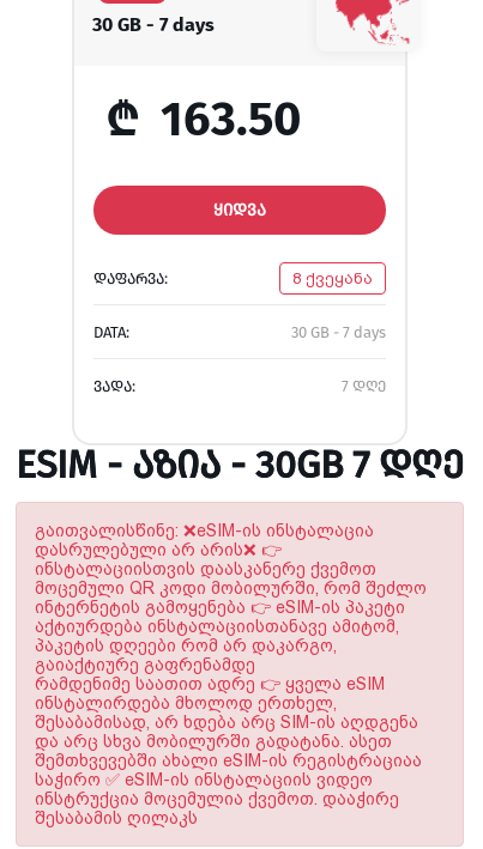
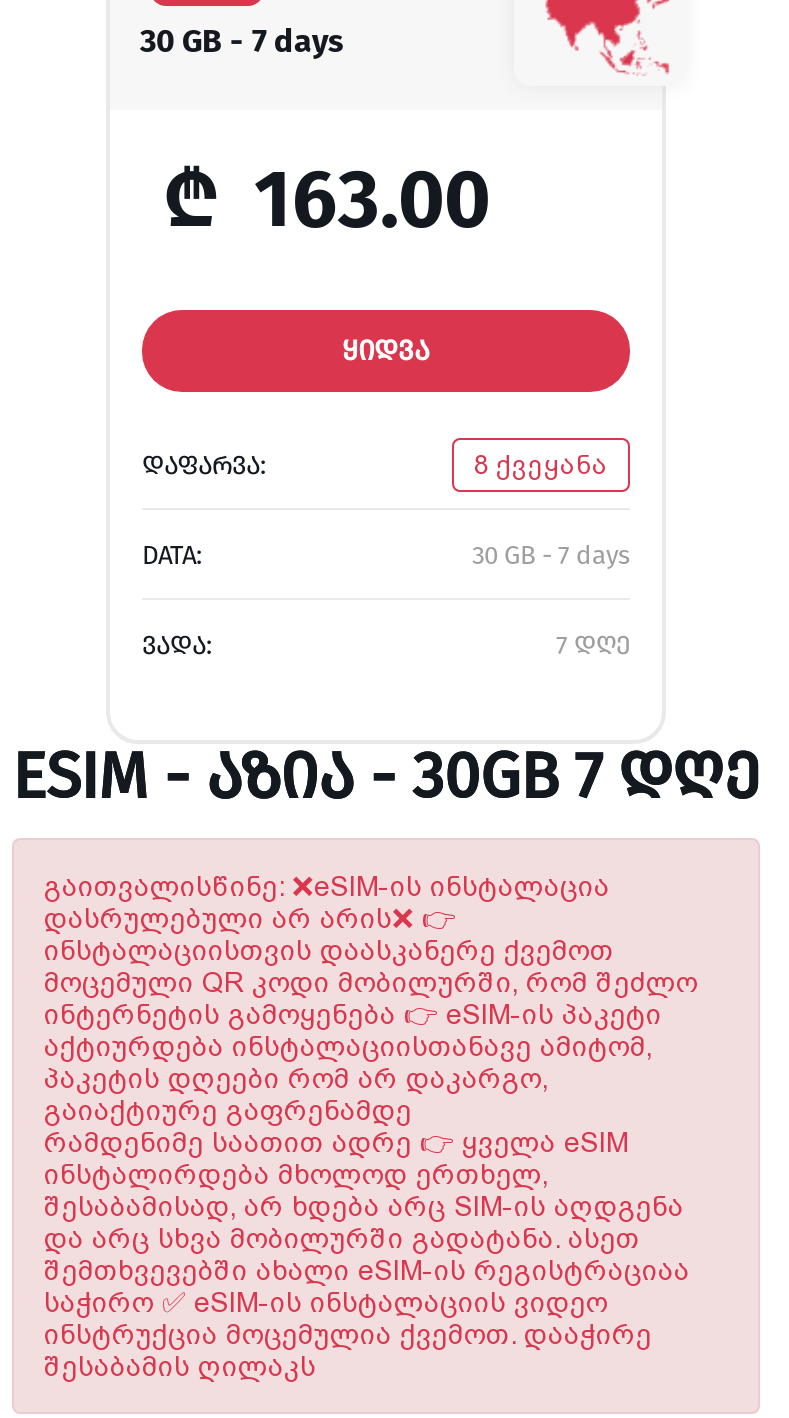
- ₾ 163.50
+ ₾ 163.00
